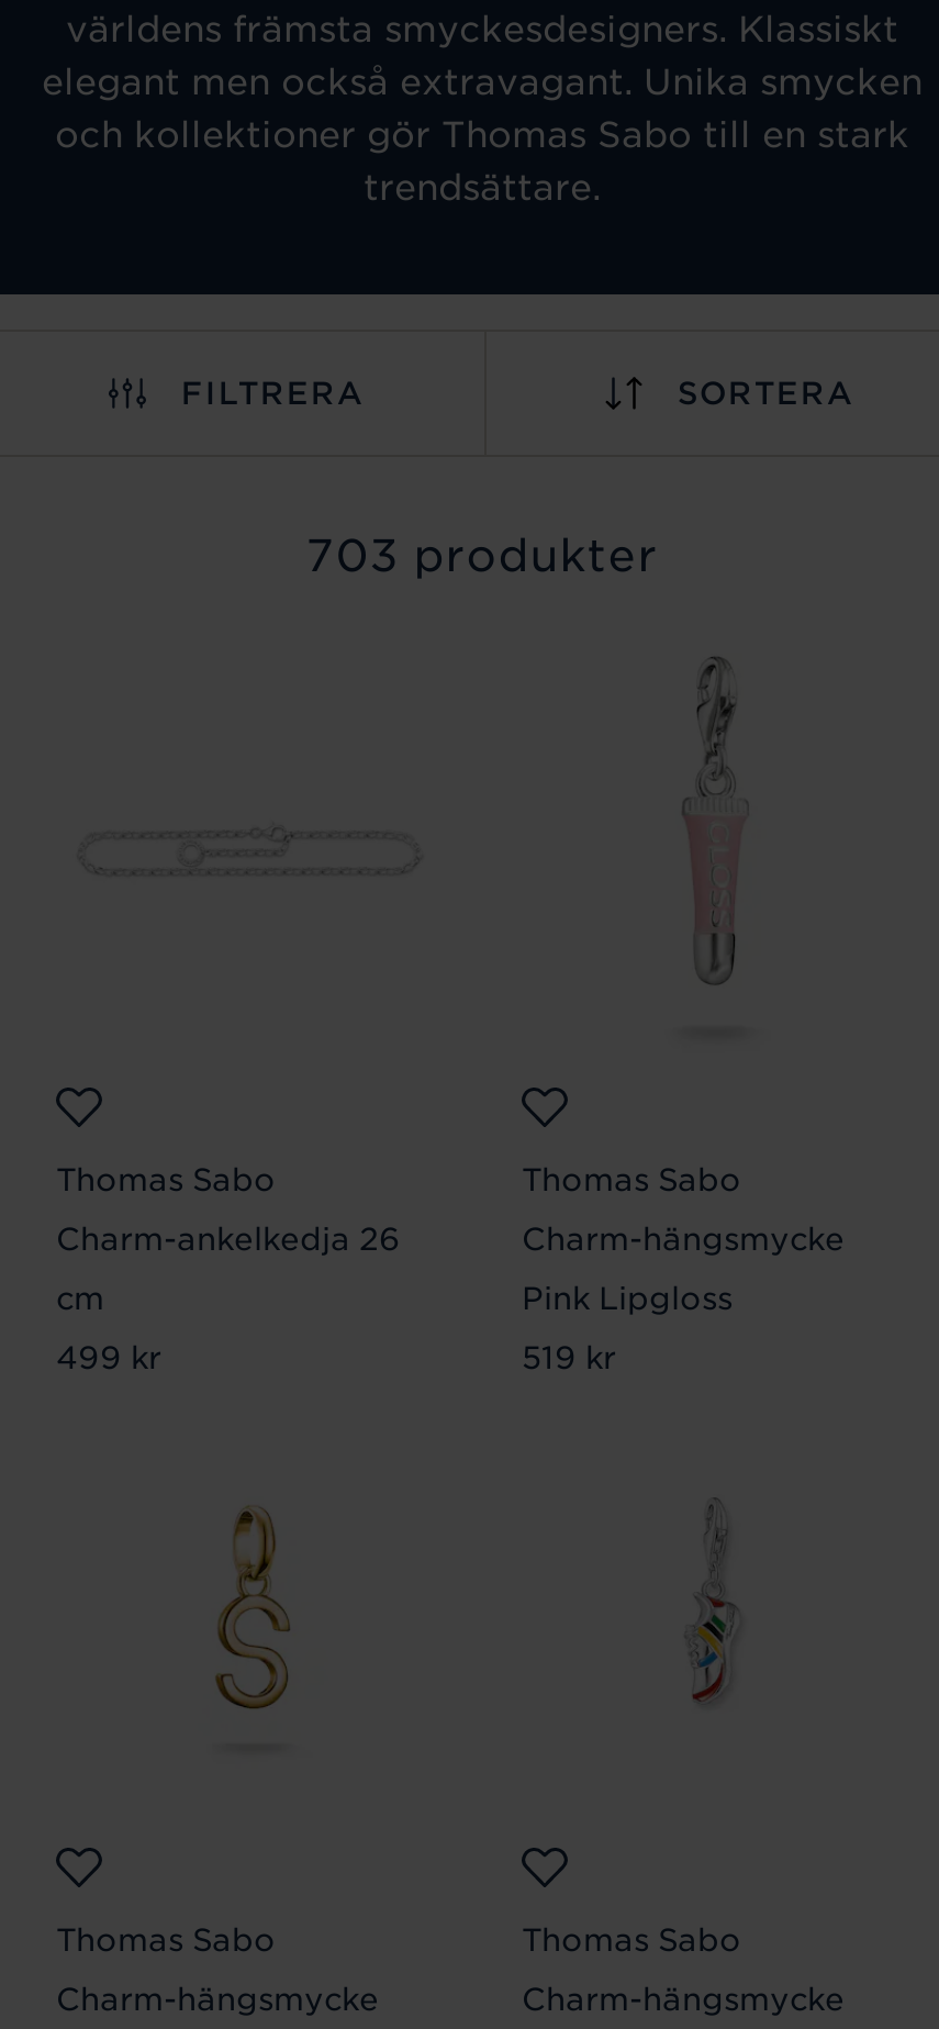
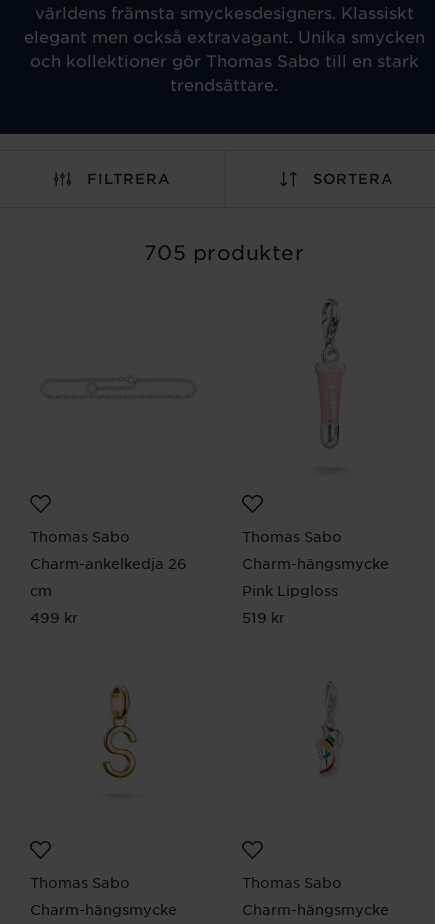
- 703 produkter
+ 705 produkter
